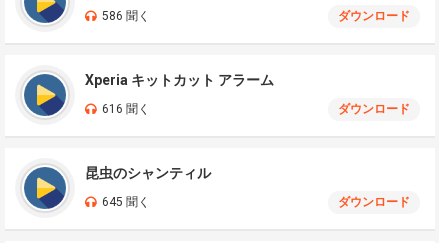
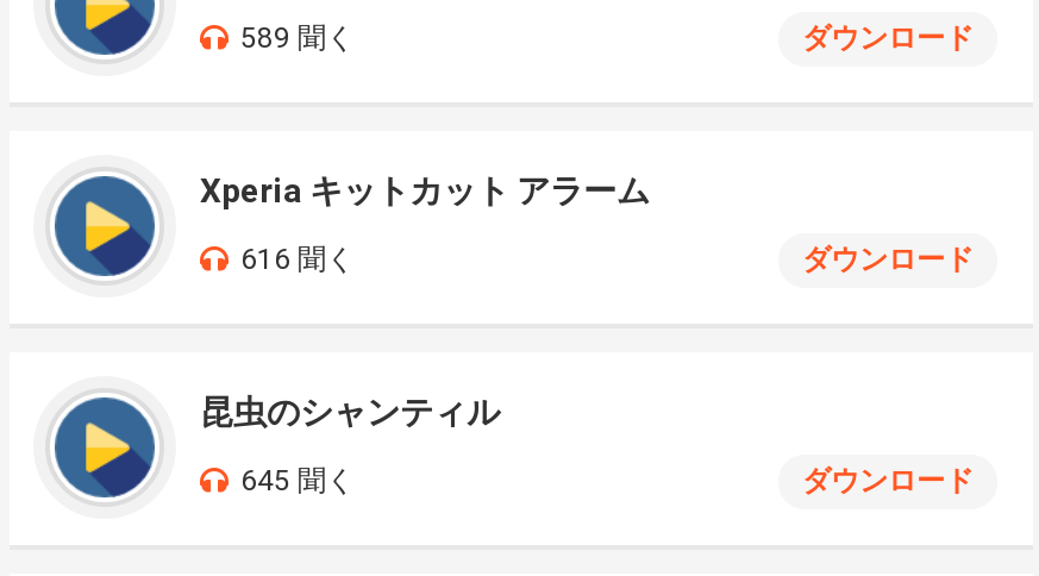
- 586 聞く
+ 589 聞く
